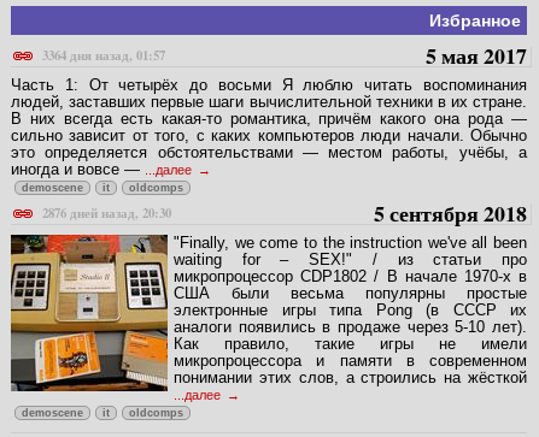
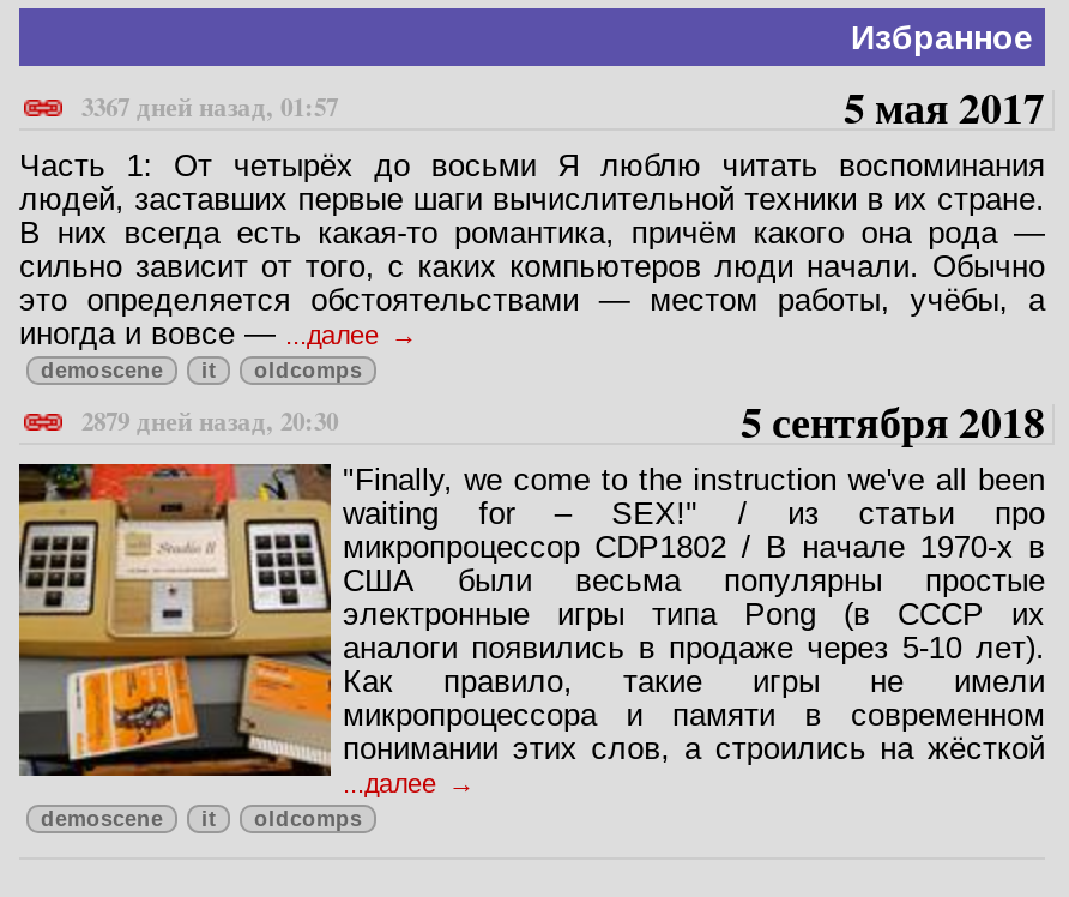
- 3364 дня назад, 01:57
+ 3367 дней назад, 01:57

- 2876 дней назад, 20:30
+ 2879 дней назад, 20:30
